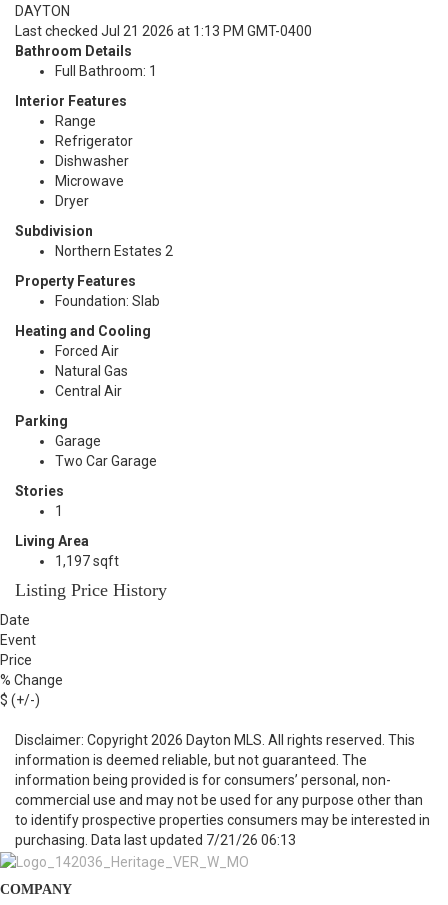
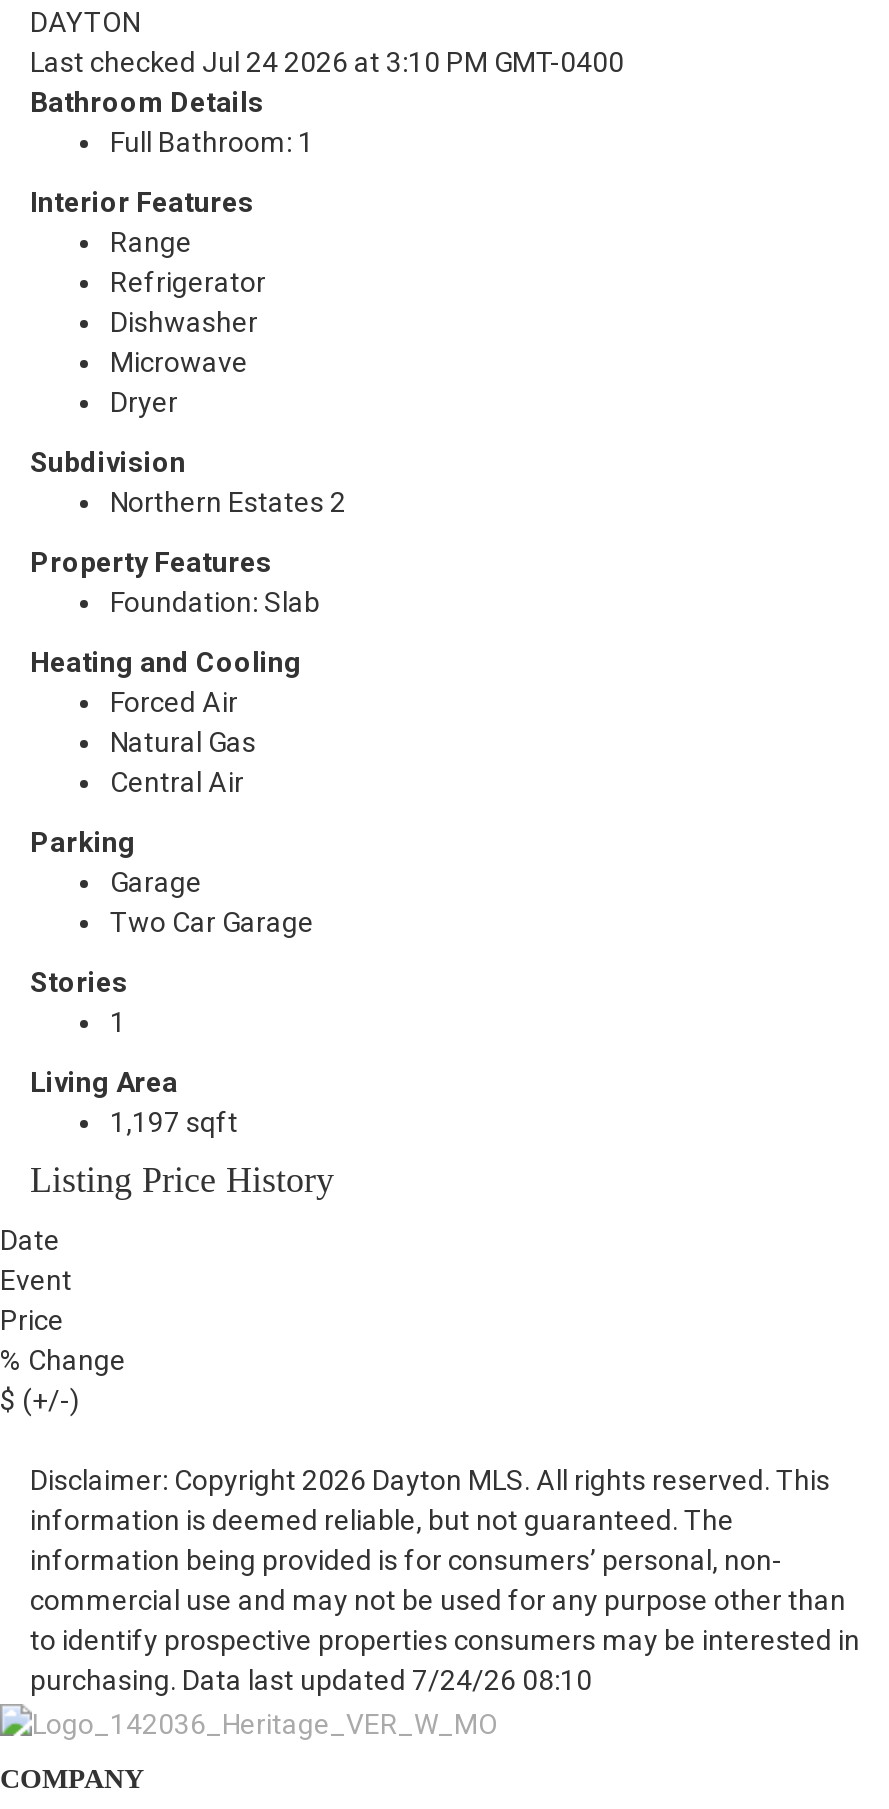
- Last checked Jul 21 2026 at 1:13 PM GMT-0400
+ Last checked Jul 24 2026 at 3:10 PM GMT-0400

- purchasing. Data last updated 7/21/26 06:13
+ purchasing. Data last updated 7/24/26 08:10
